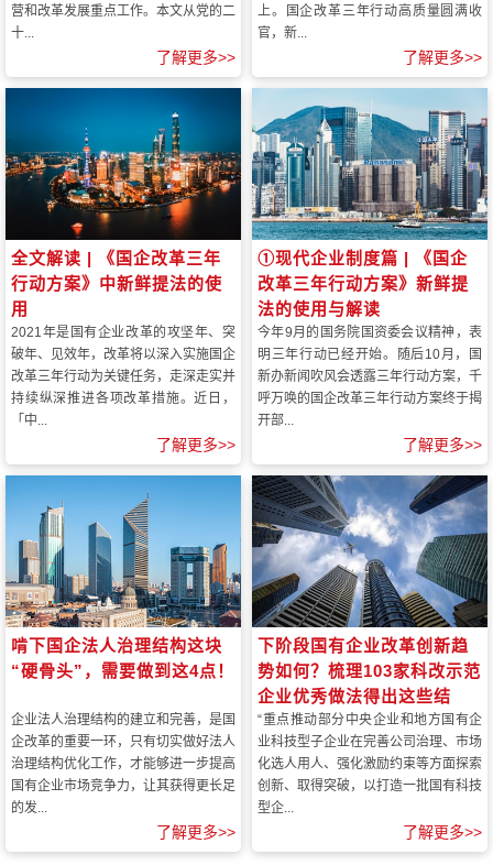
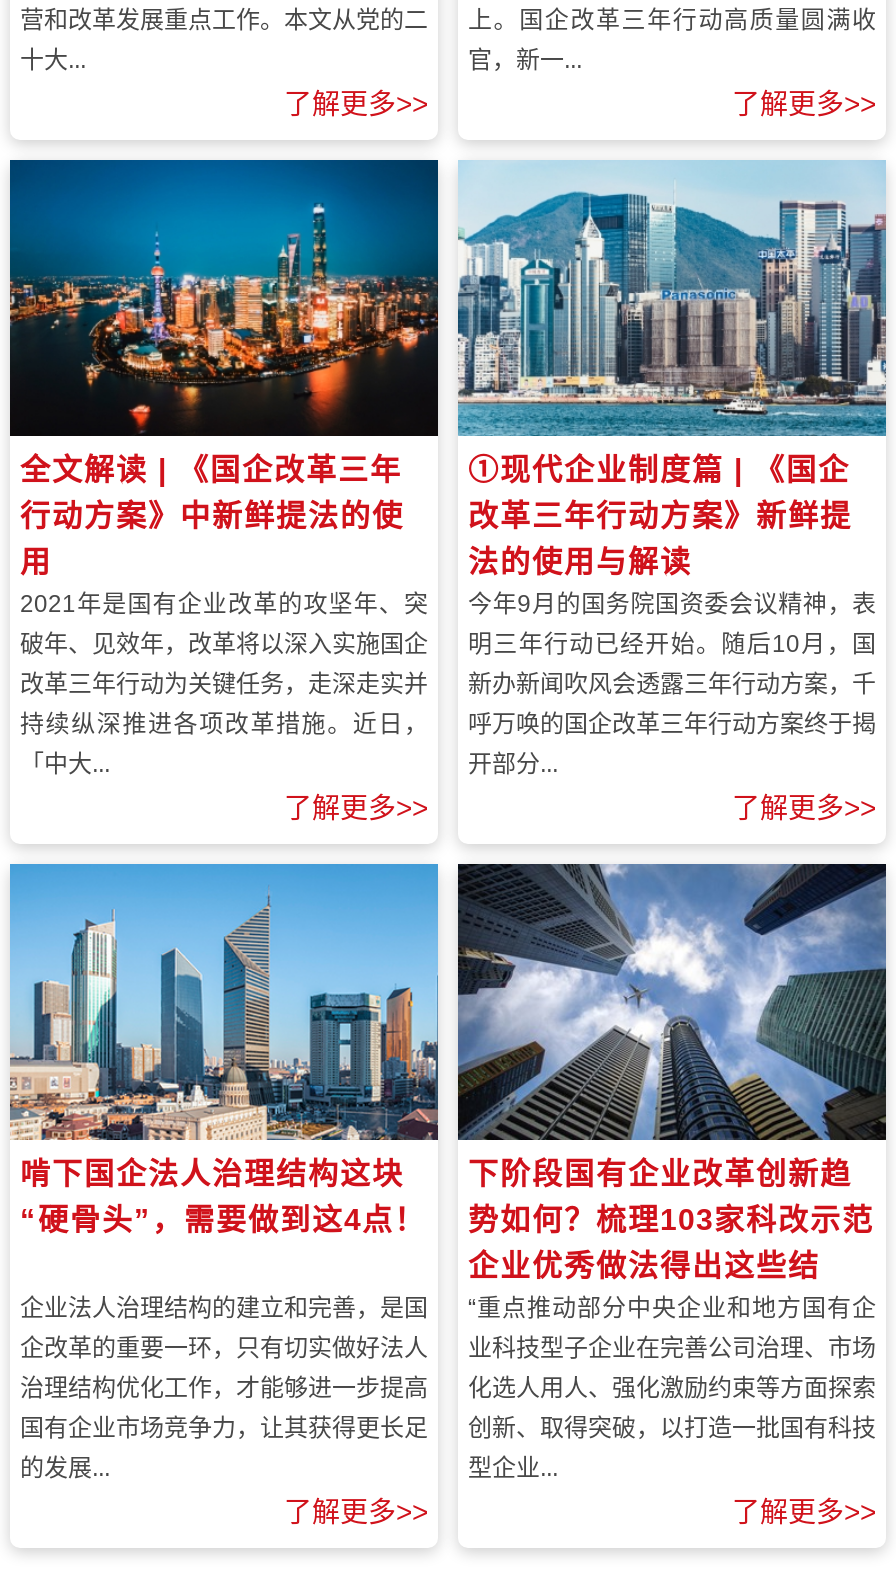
- 十...
+ 十大...

- 官，新...
+ 官，新一...

- 「中...
+ 「中大...

- 开部...
+ 开部分...

- 的发...
+ 的发展...

- 型企...
+ 型企业...
